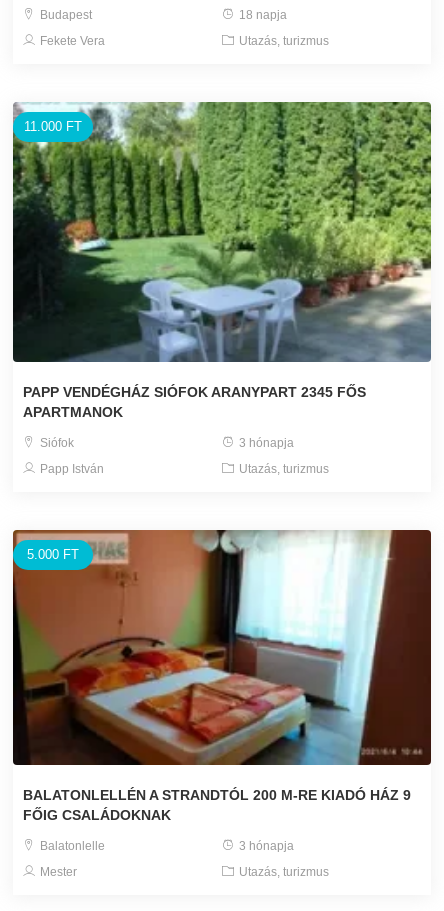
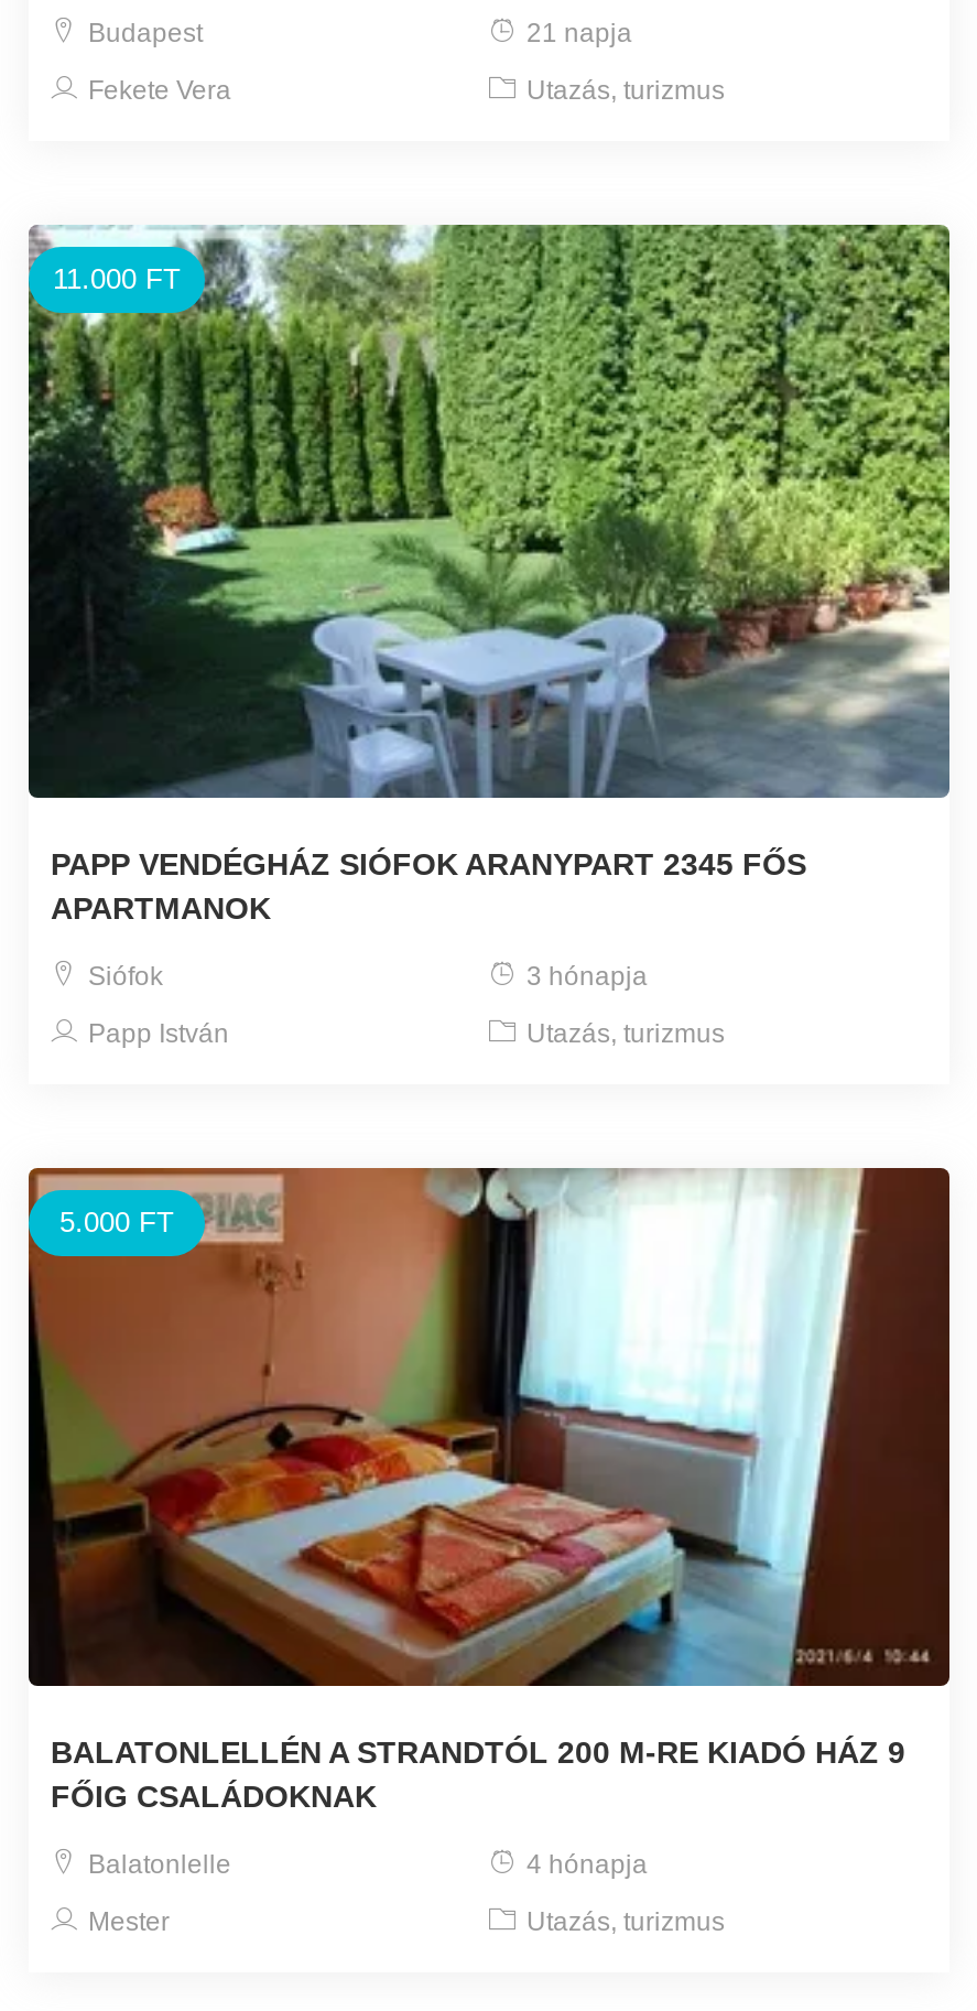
- 18 napja
+ 21 napja

- 3 hónapja
+ 4 hónapja
